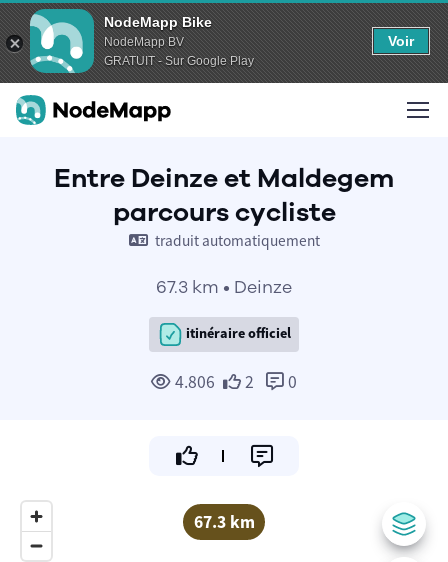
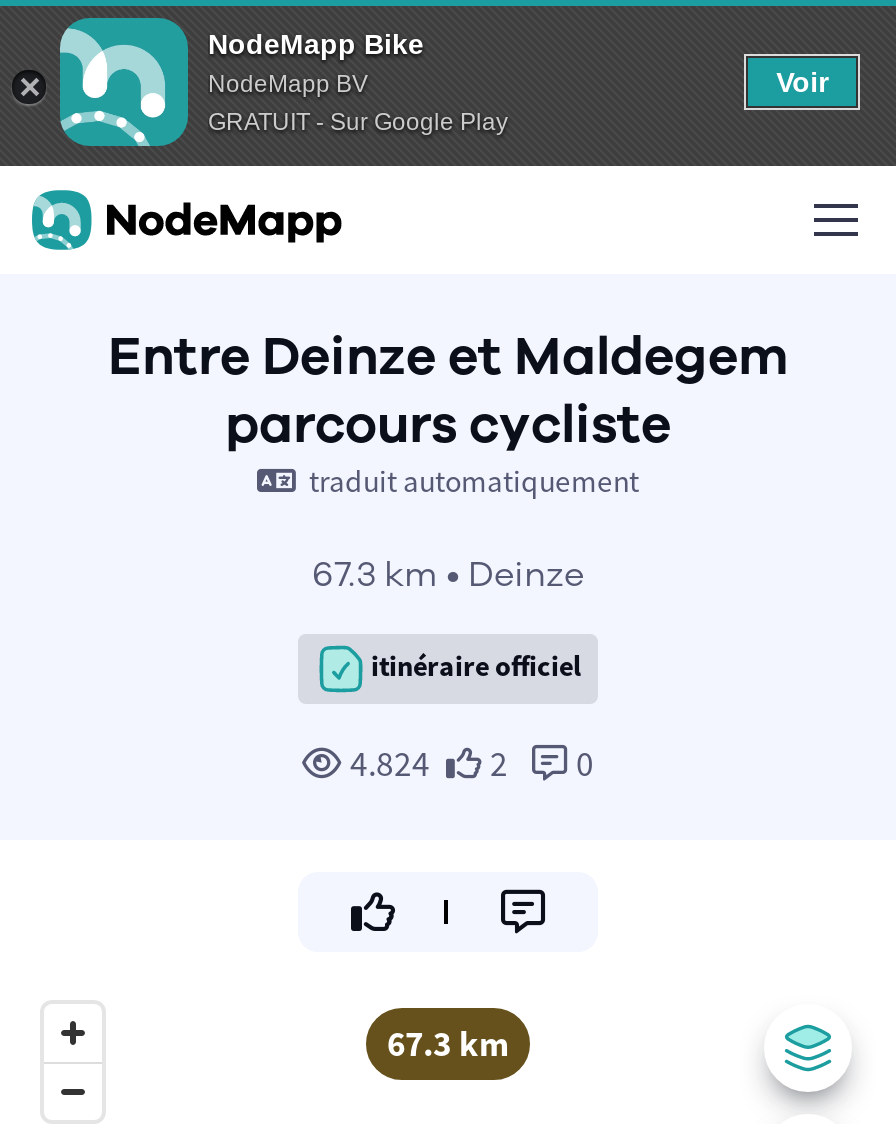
- 4.806 2 0
+ 4.824 2 0
